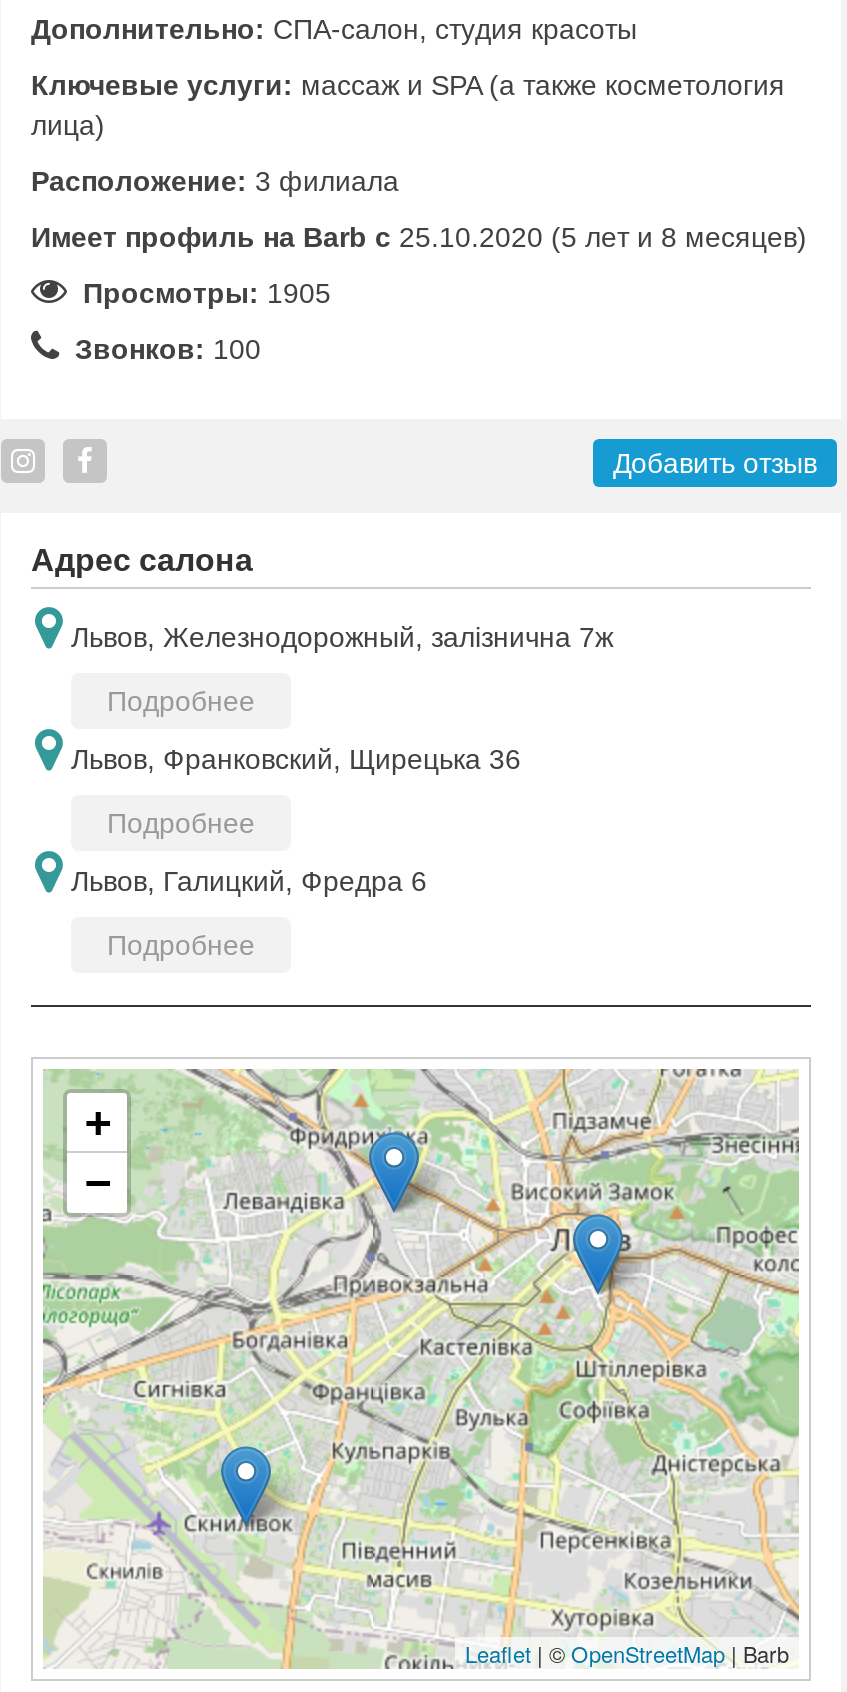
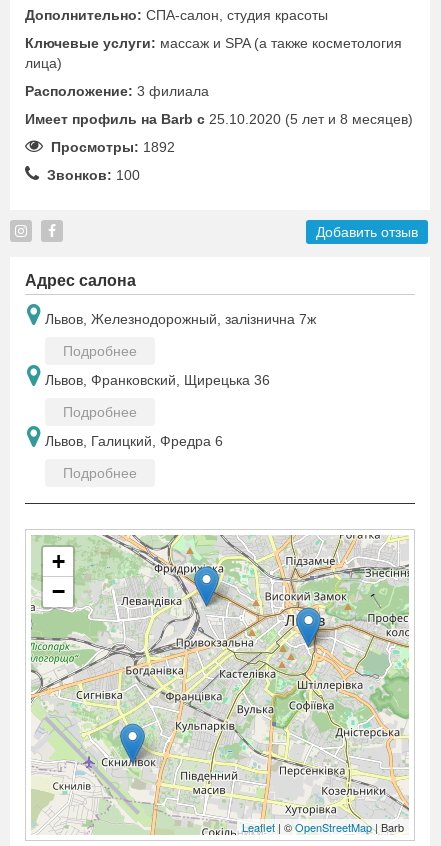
- Просмотры: 1905
+ Просмотры: 1892
